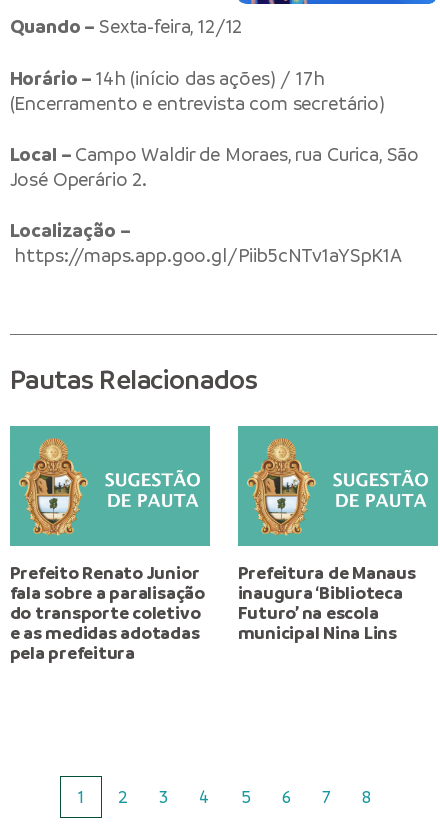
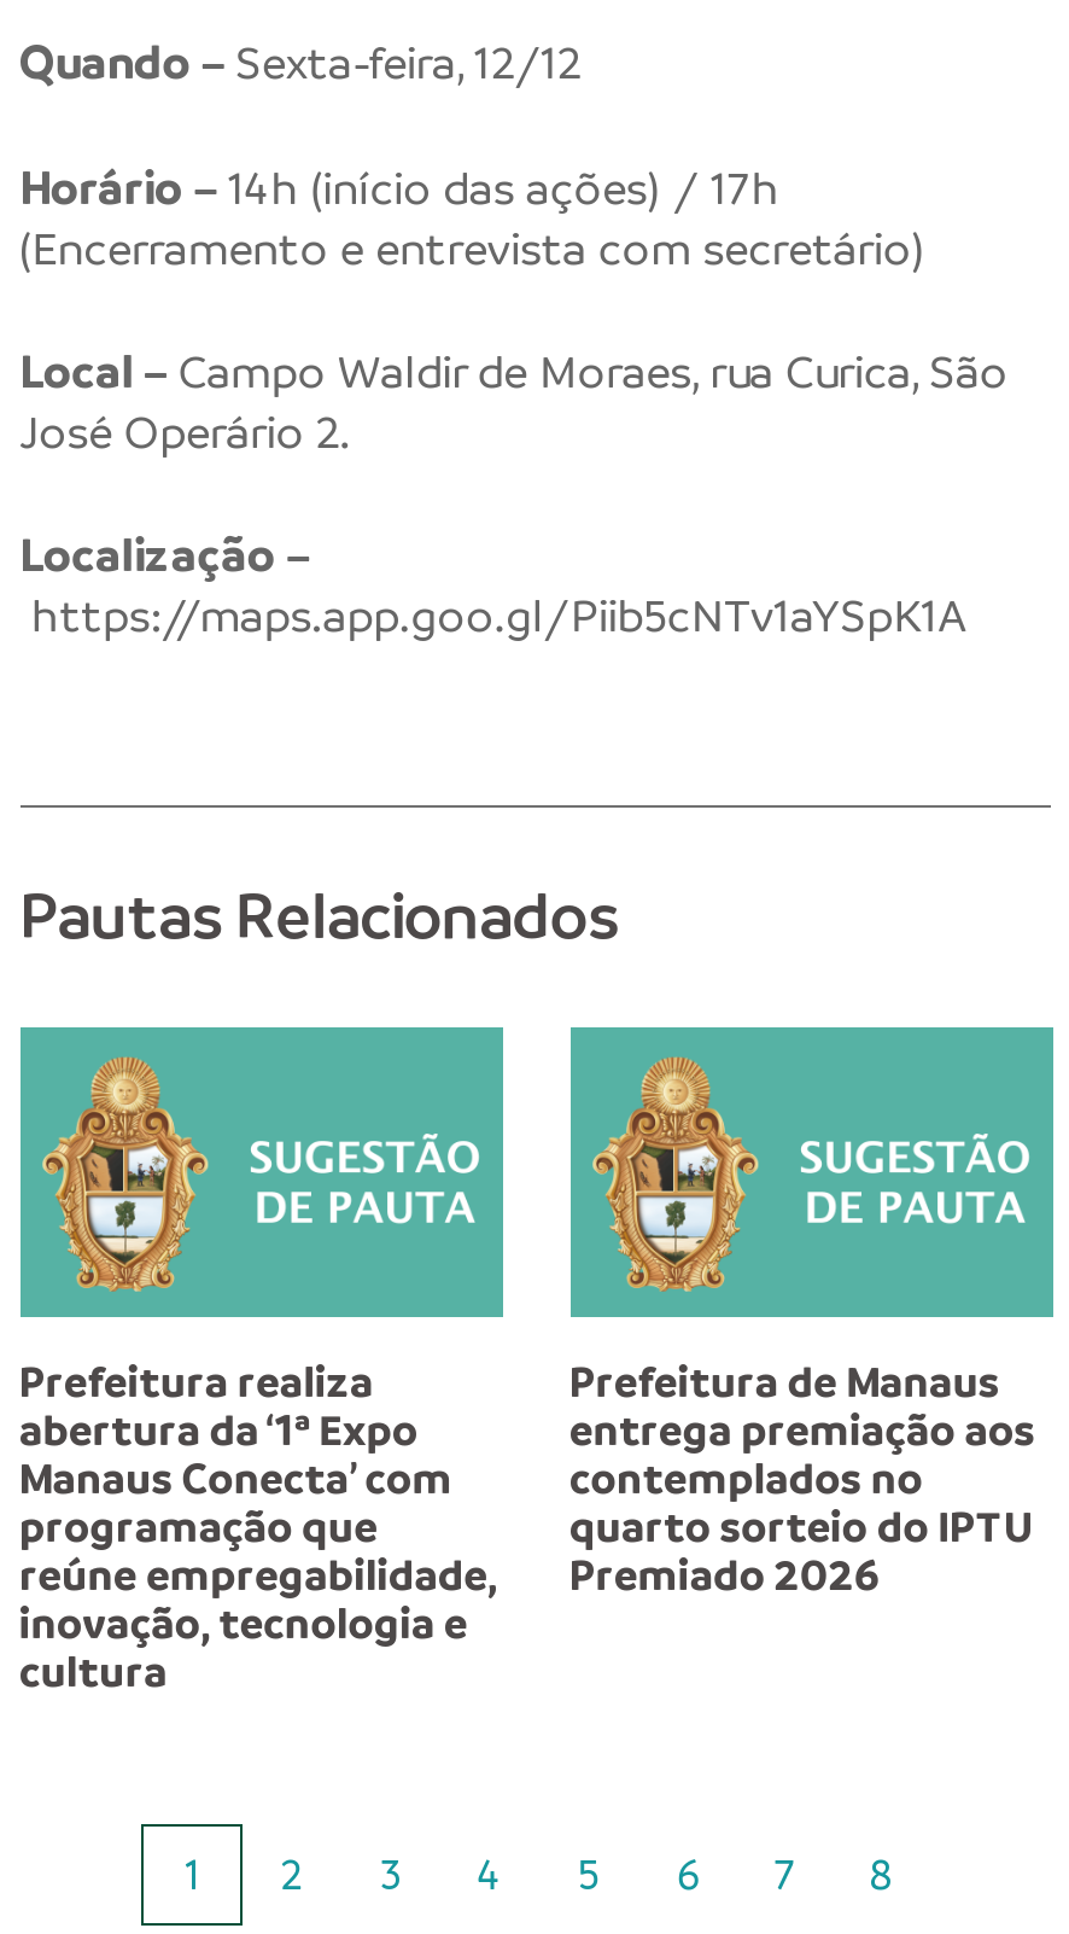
- Prefeito Renato Junior
- fala sobre a paralisação
- do transporte coletivo
- e as medidas adotadas
- pela prefeitura
+ Prefeitura realiza
+ abertura da ‘1ª Expo
+ Manaus Conecta’ com
+ programação que
+ reúne empregabilidade,
+ inovação, tecnologia e
+ cultura

- inaugura ‘Biblioteca
- Futuro’ na escola
- municipal Nina Lins
+ entrega premiação aos
+ contemplados no
+ quarto sorteio do IPTU
+ Premiado 2026
